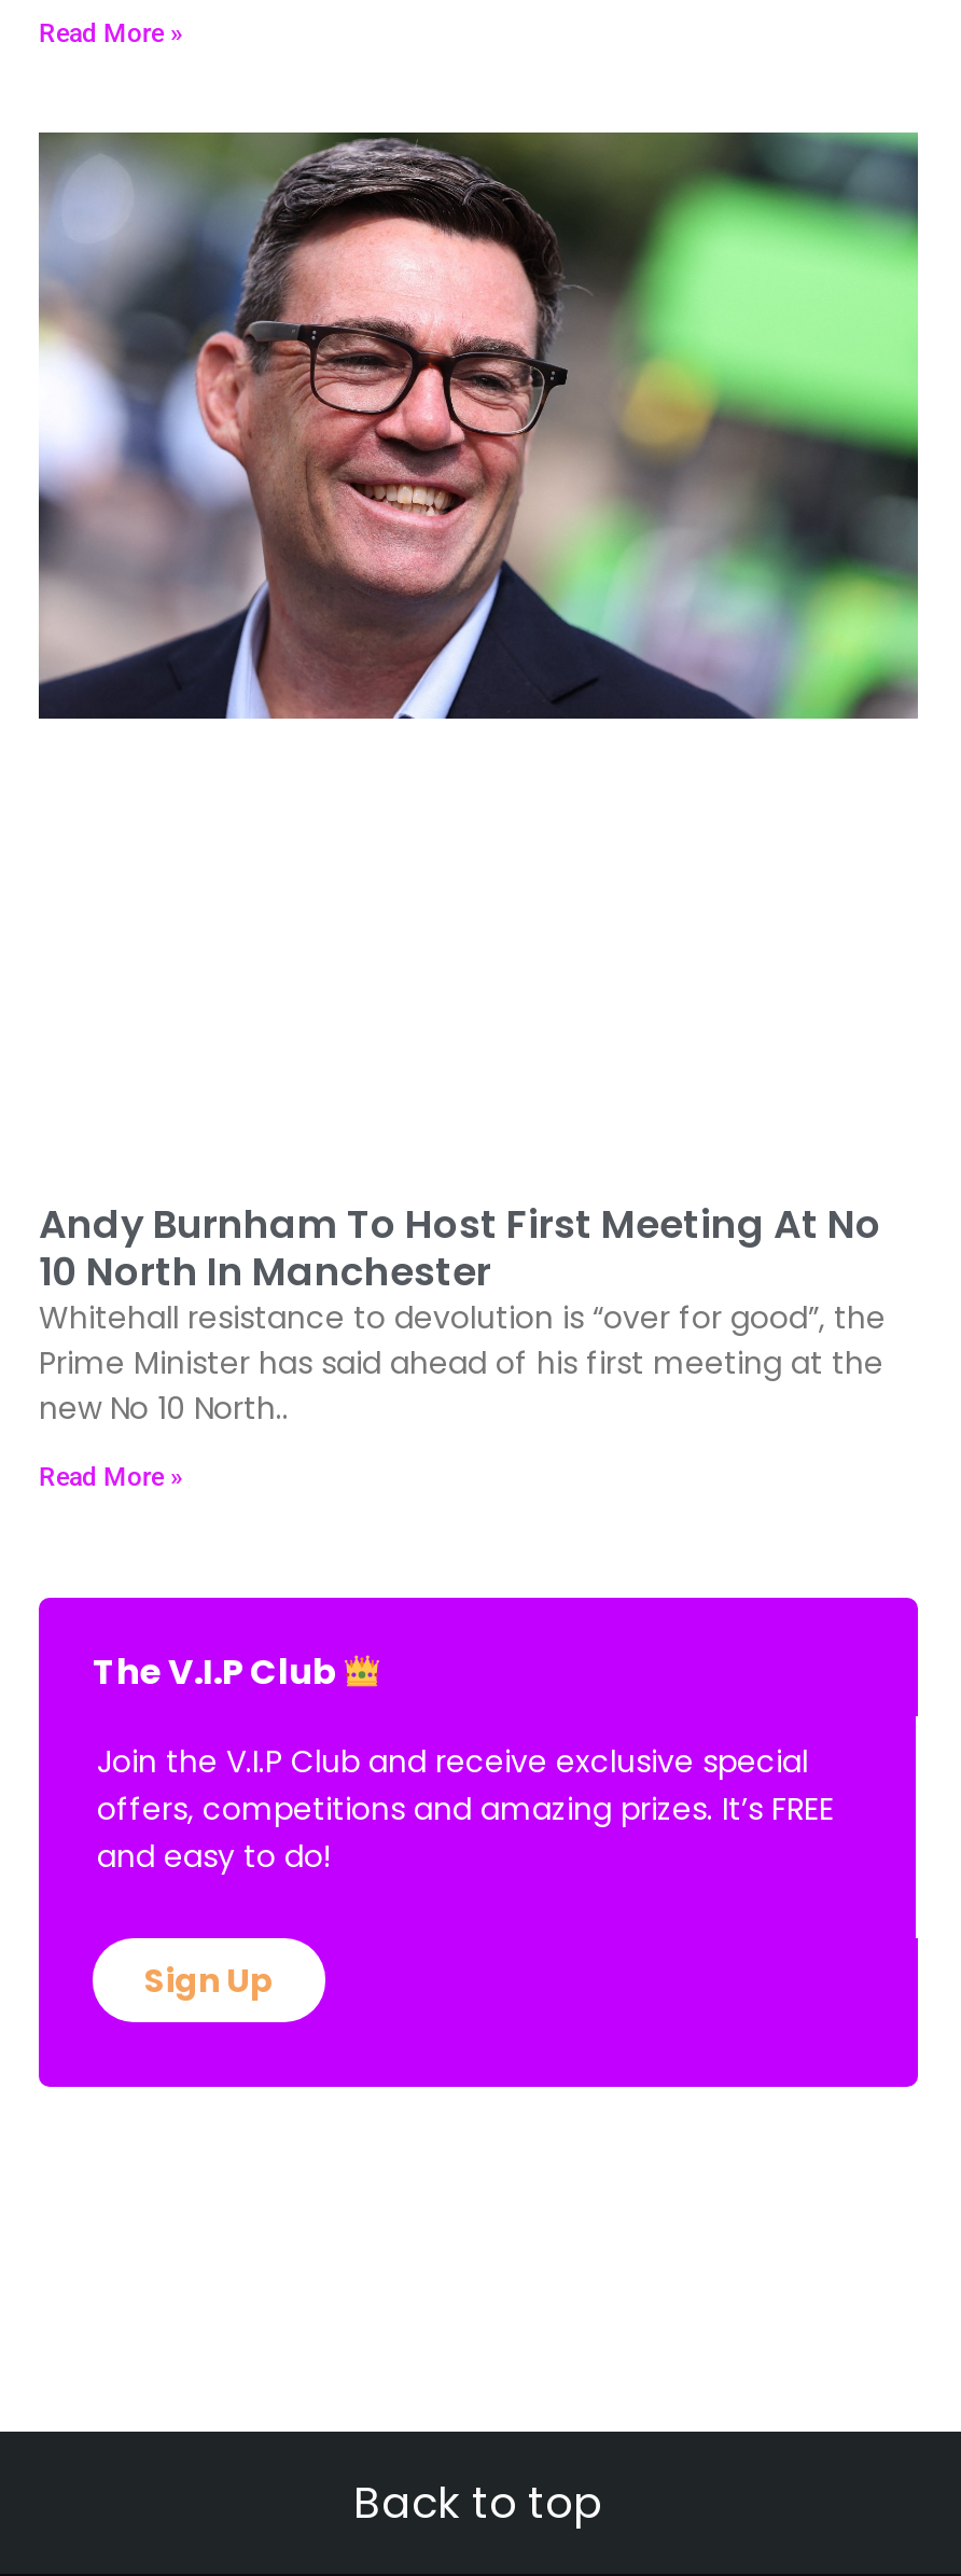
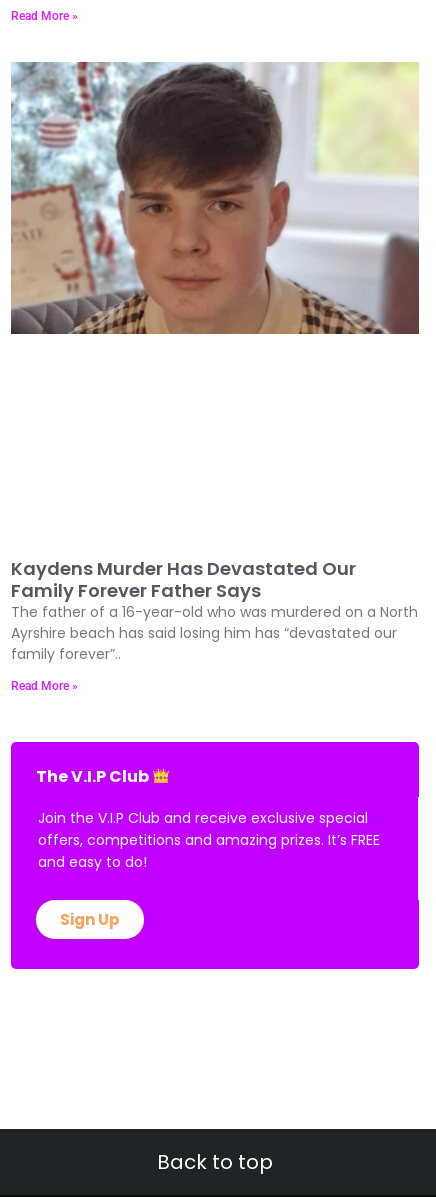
- [image]
+ [image]

- Andy Burnham To Host First Meeting At No
- 10 North In Manchester
- Whitehall resistance to devolution is “over for good”, the
- Prime Minister has said ahead of his first meeting at the
- new No 10 North..
+ Kaydens Murder Has Devastated Our
+ Family Forever Father Says
+ The father of a 16-year-old who was murdered on a North
+ Ayrshire beach has said losing him has “devastated our
+ family forever”..
